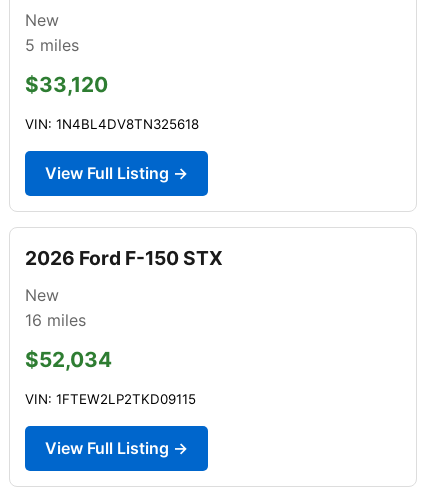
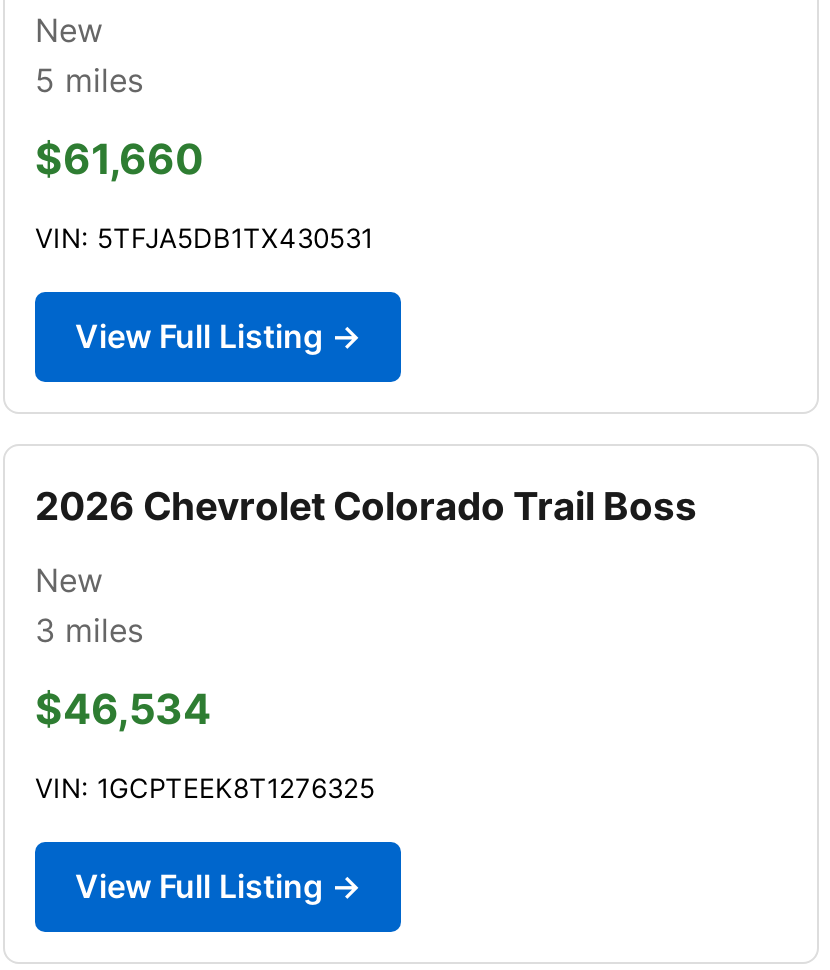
- $33,120
+ $61,660

- VIN: 1N4BL4DV8TN325618
+ VIN: 5TFJA5DB1TX430531

- 2026 Ford F-150 STX
+ 2026 Chevrolet Colorado Trail Boss

- 16 miles
+ 3 miles

- $52,034
+ $46,534

- VIN: 1FTEW2LP2TKD09115
+ VIN: 1GCPTEEK8T1276325
